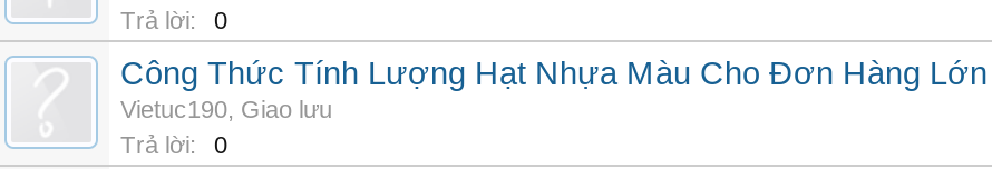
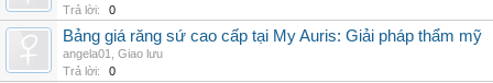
- Công Thức Tính Lượng Hạt Nhựa Màu Cho Đơn Hàng Lớn
- Vietuc190, Giao lưu
+ Bảng giá răng sứ cao cấp tại My Auris: Giải pháp thẩm mỹ
+ angela01, Giao lưu
